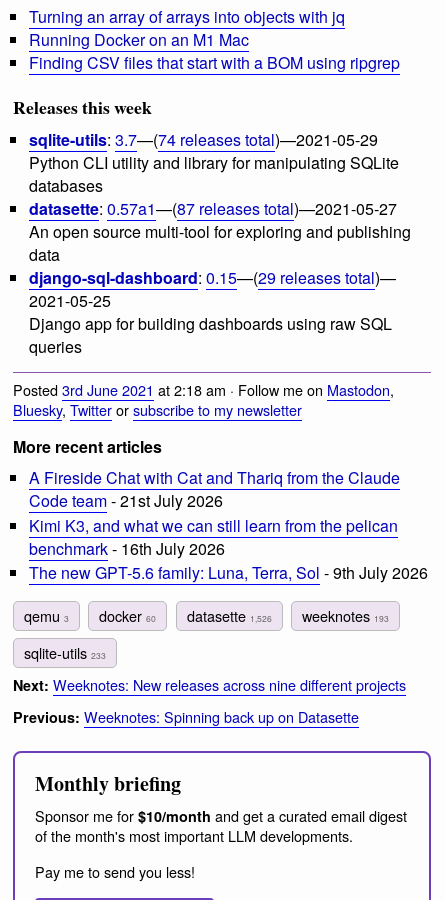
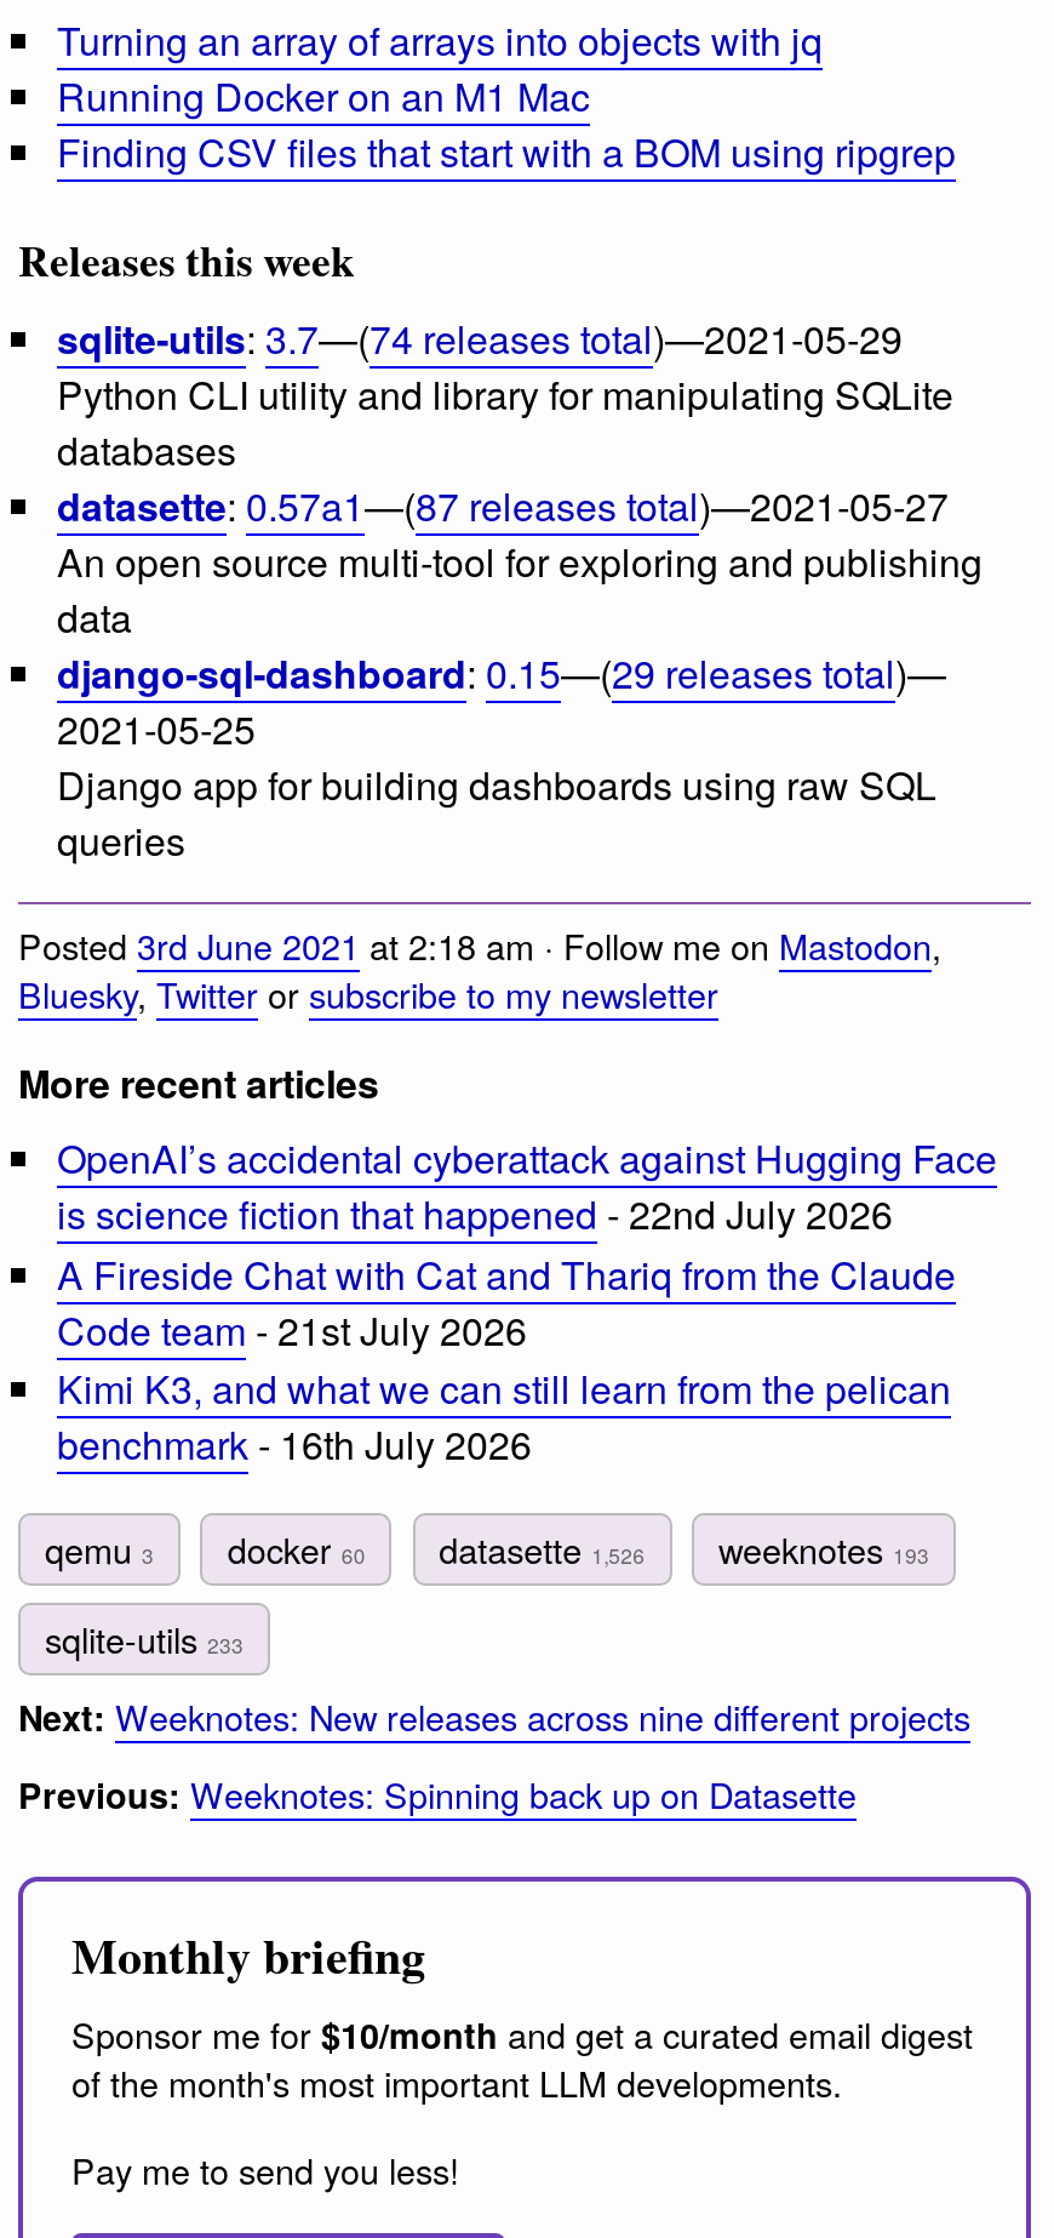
+ OpenAI’s accidental cyberattack against Hugging Face
+ is science fiction that happened- 22nd July 2026

moved down: A Fireside Chat with Cat and Thariq from the Claude | Code team- 21st July 2026 | Kimi K3, and what we can still learn from the pelican | benchmark- 16th July 2026

- The new GPT-5.6 family: Luna, Terra, Sol - 9th July 2026
